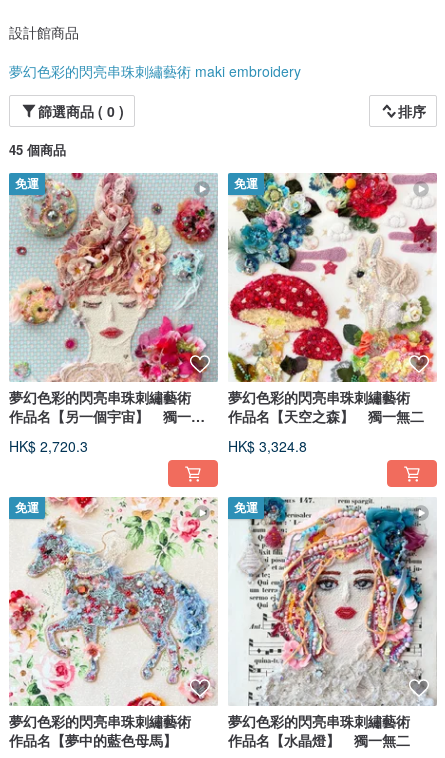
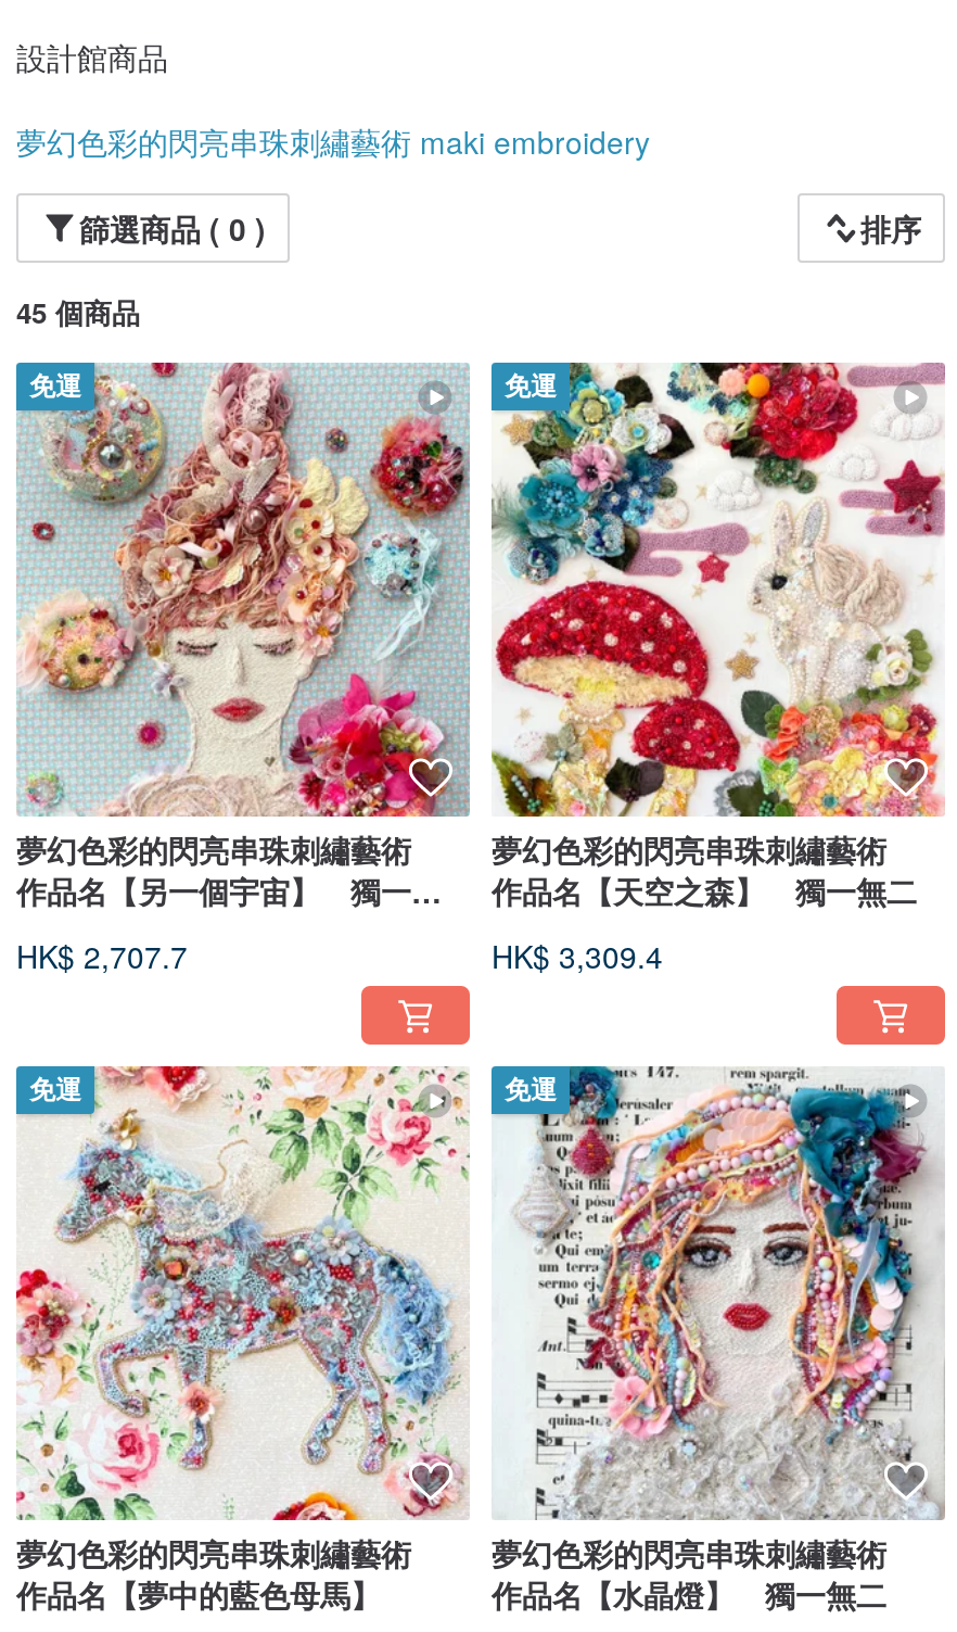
- HK$ 2,720.3
+ HK$ 2,707.7

- HK$ 3,324.8
+ HK$ 3,309.4
